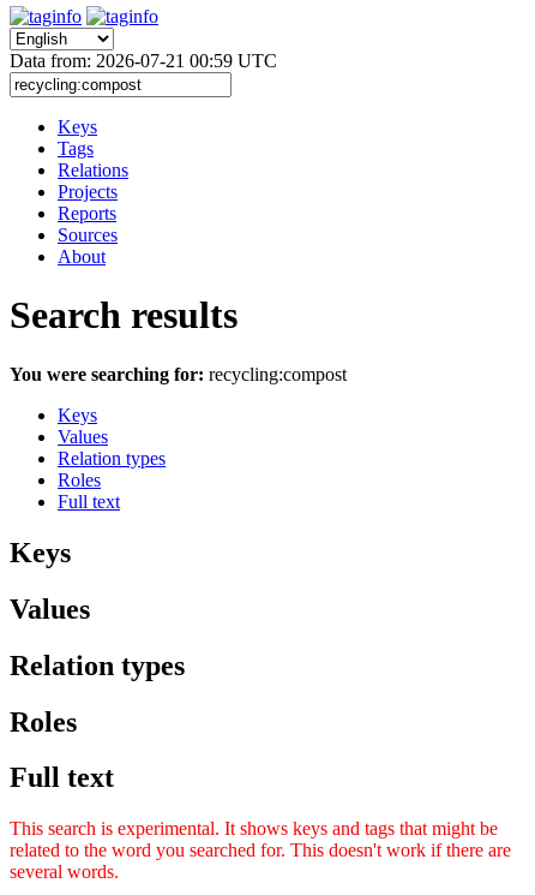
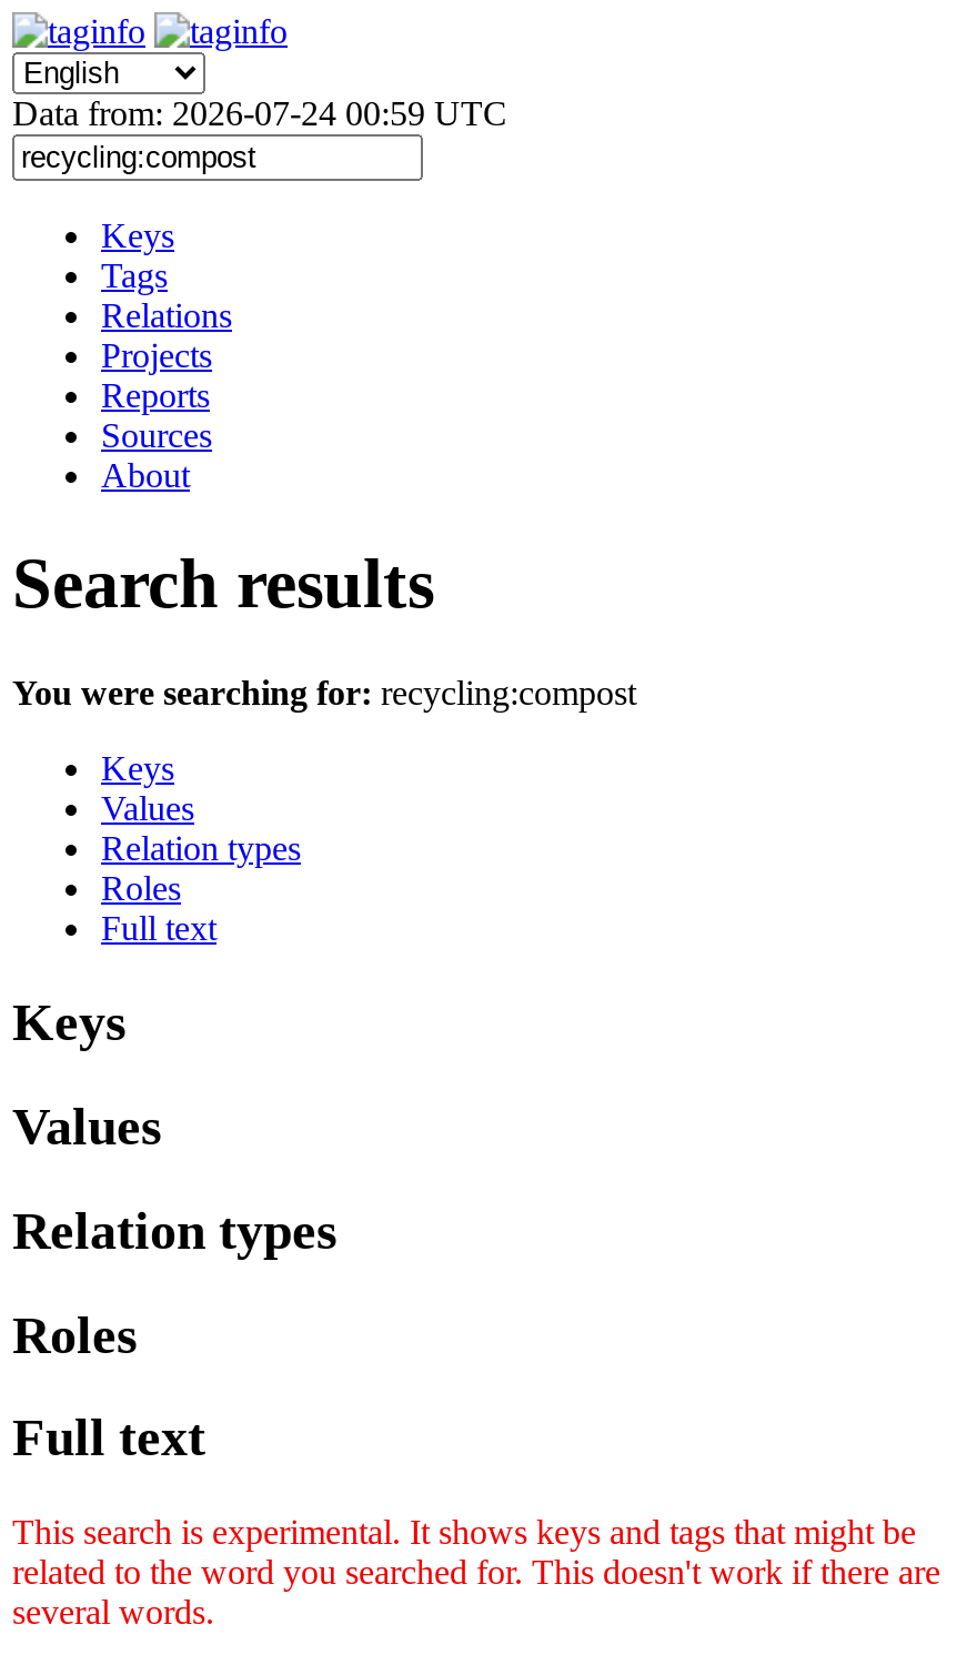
- Data from: 2026-07-21 00:59 UTC
+ Data from: 2026-07-24 00:59 UTC
